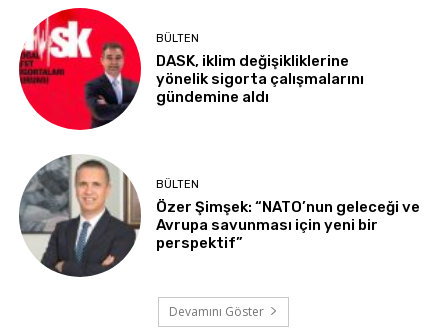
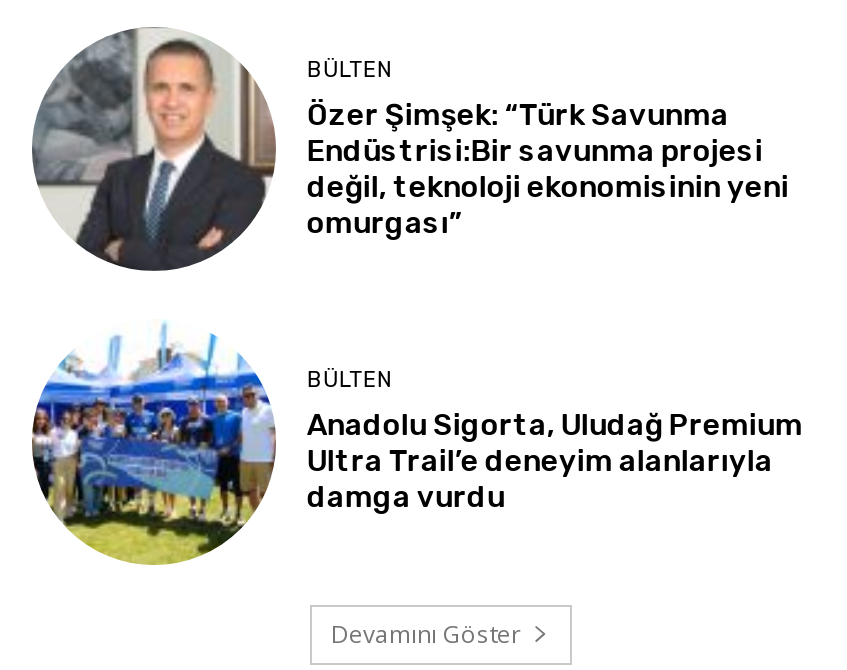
- [image]
- DASK, iklim değişikliklerine
- yönelik sigorta çalışmalarını
- gündemine aldı
+ [image]
+ Özer Şimşek: “Türk Savunma
+ Endüstrisi:Bir savunma projesi
+ değil, teknoloji ekonomisinin yeni
+ omurgası”

- [image]
- Özer Şimşek: “NATO’nun geleceği ve
- Avrupa savunması için yeni bir
- perspektif”
+ [image]
+ Anadolu Sigorta, Uludağ Premium
+ Ultra Trail’e deneyim alanlarıyla
+ damga vurdu
